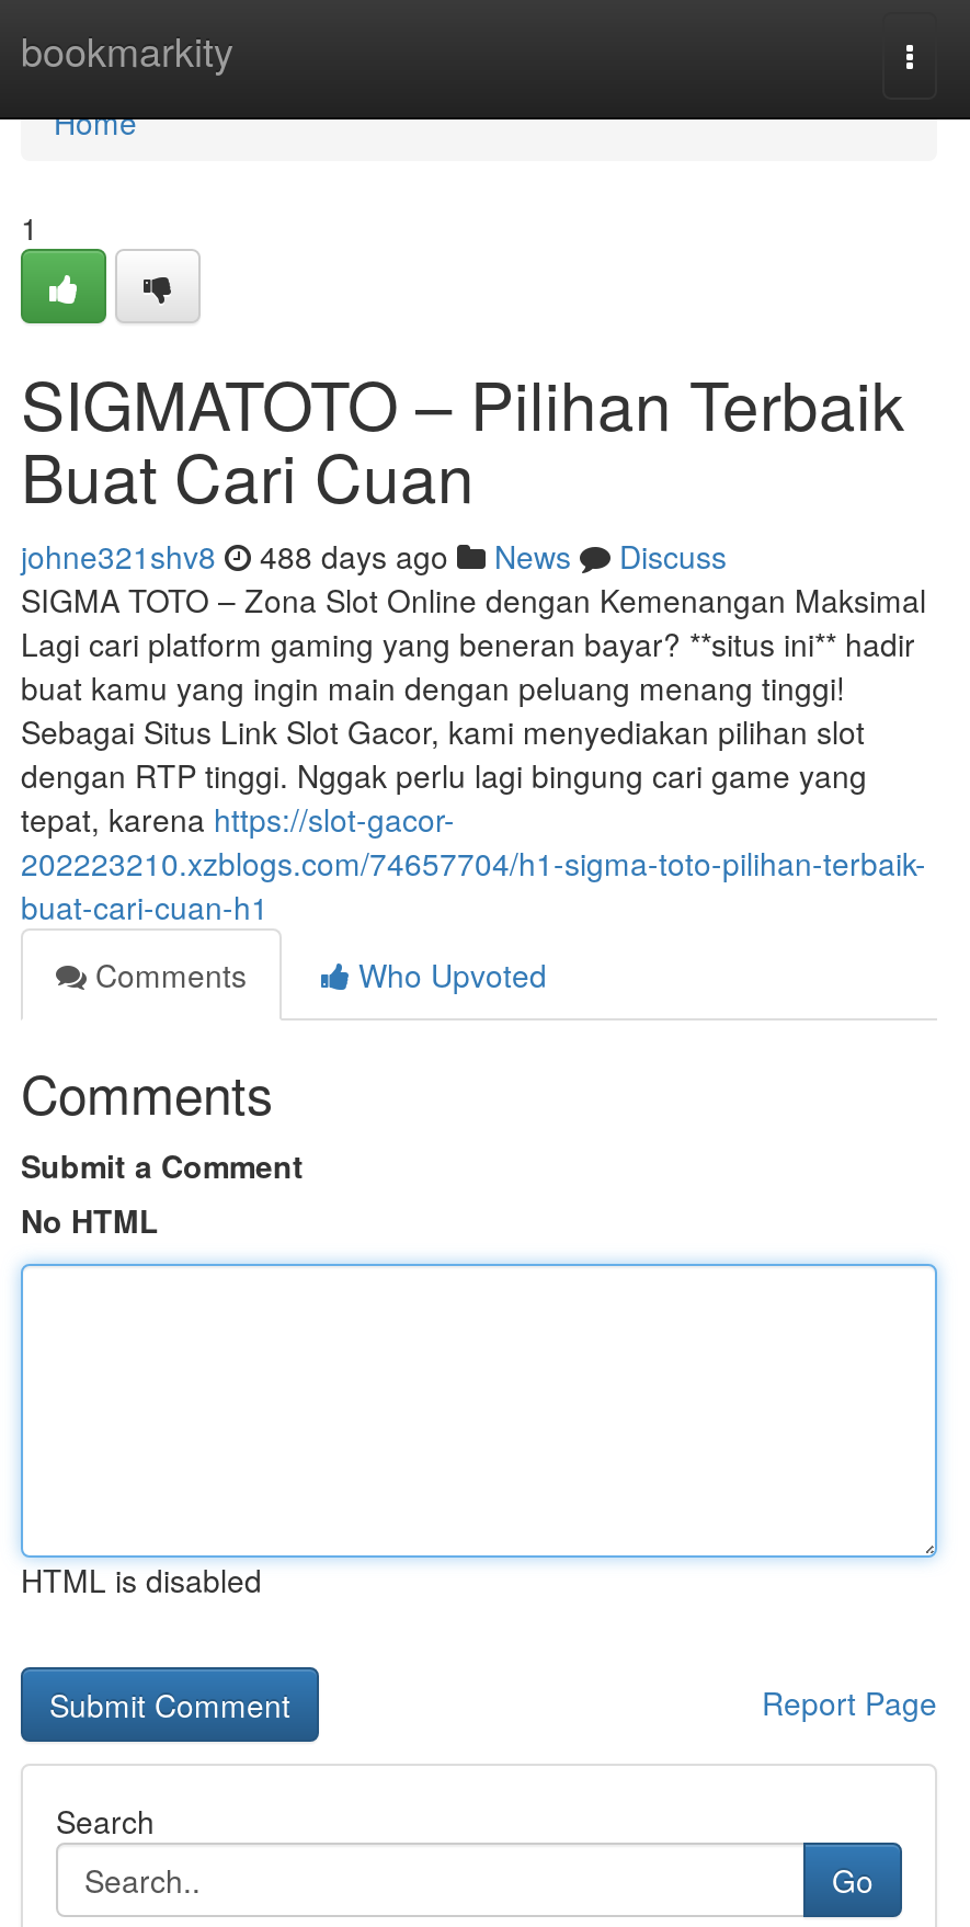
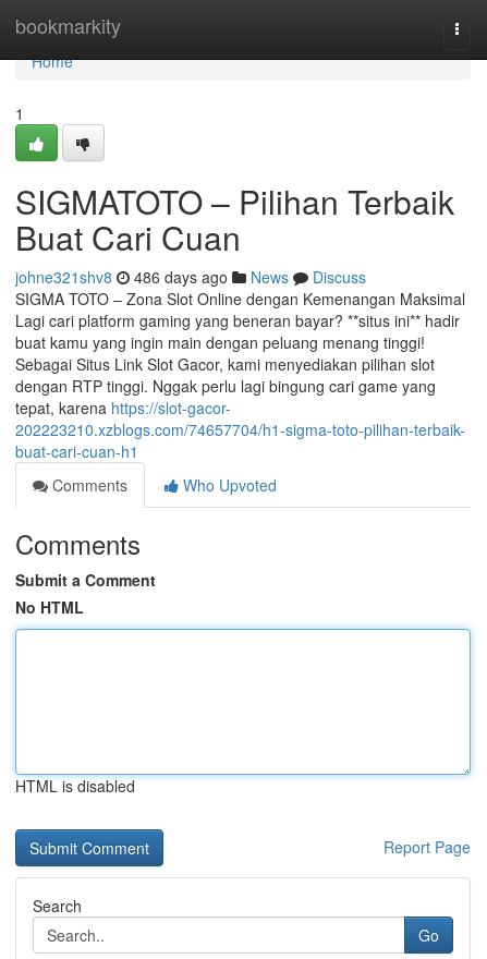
- johne321shv8 488 days ago News Discuss
+ johne321shv8 486 days ago News Discuss
